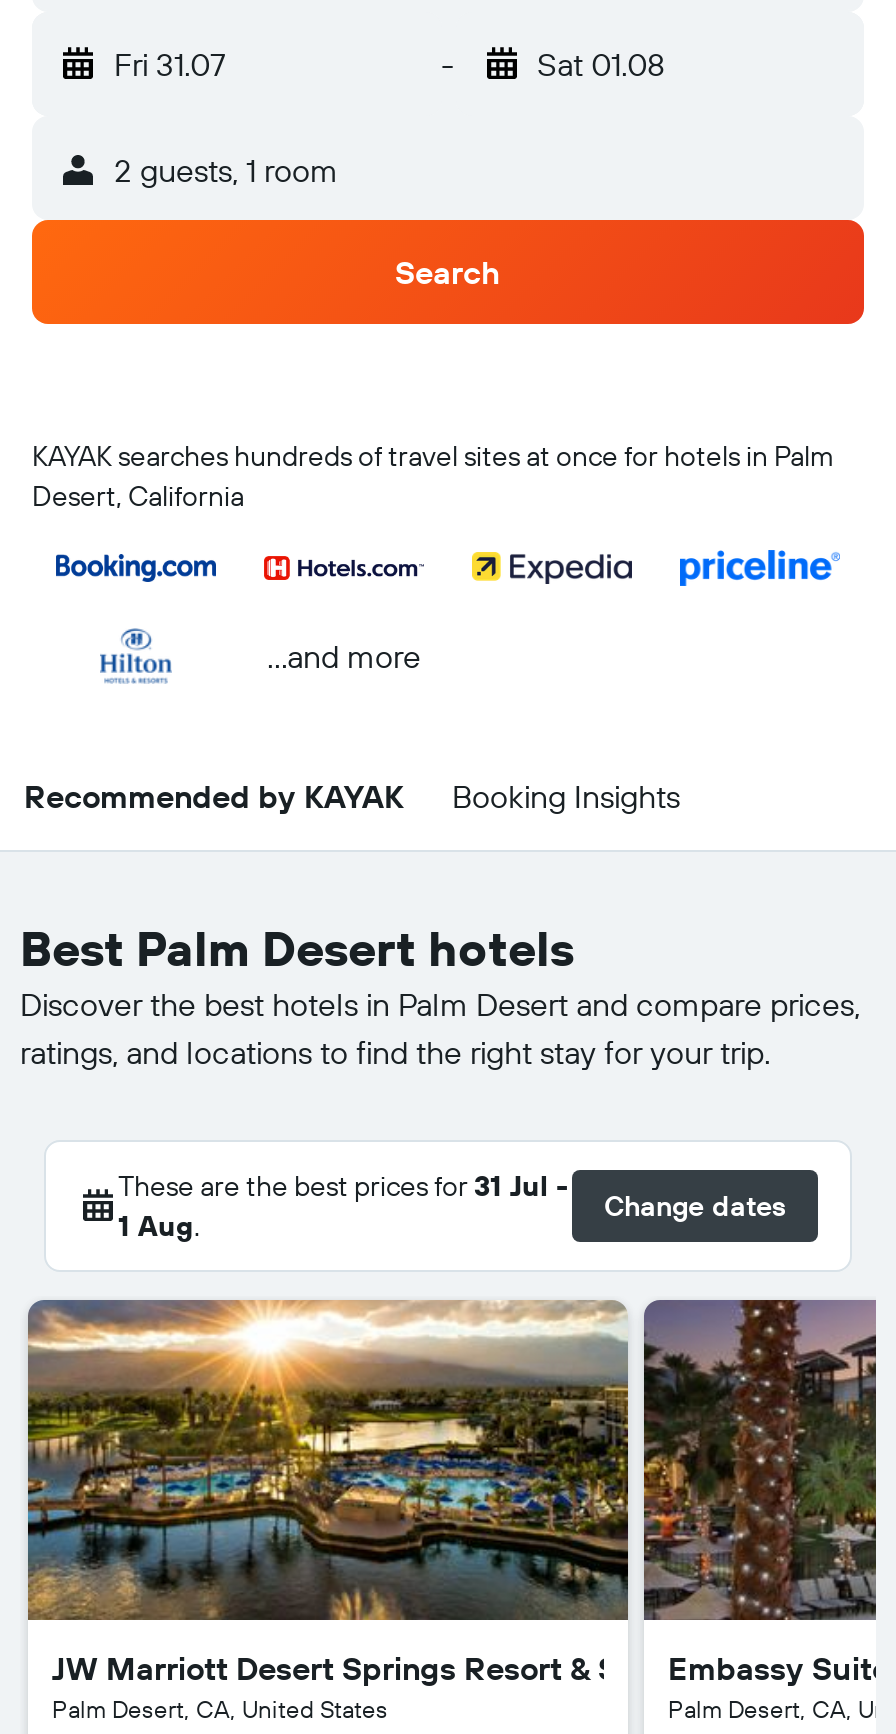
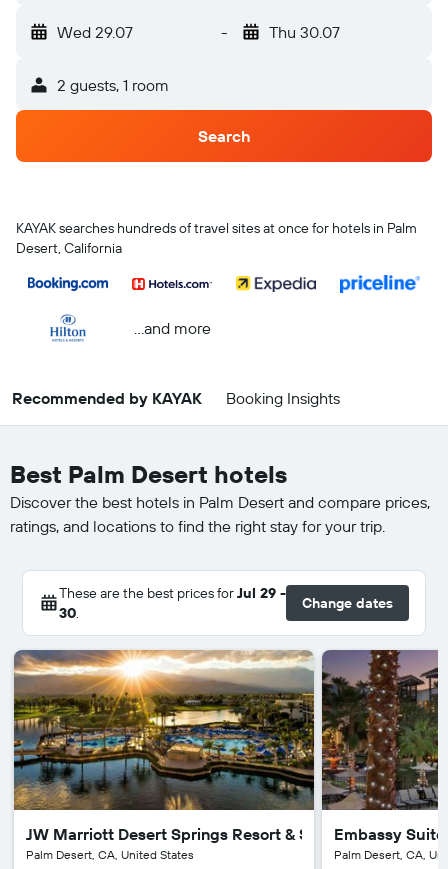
- Fri 31.07
+ Wed 29.07

- Sat 01.08
+ Thu 30.07

- These are the best prices for 31 Jul -
- 1 Aug.
+ These are the best prices for Jul 29 -
+ 30.
